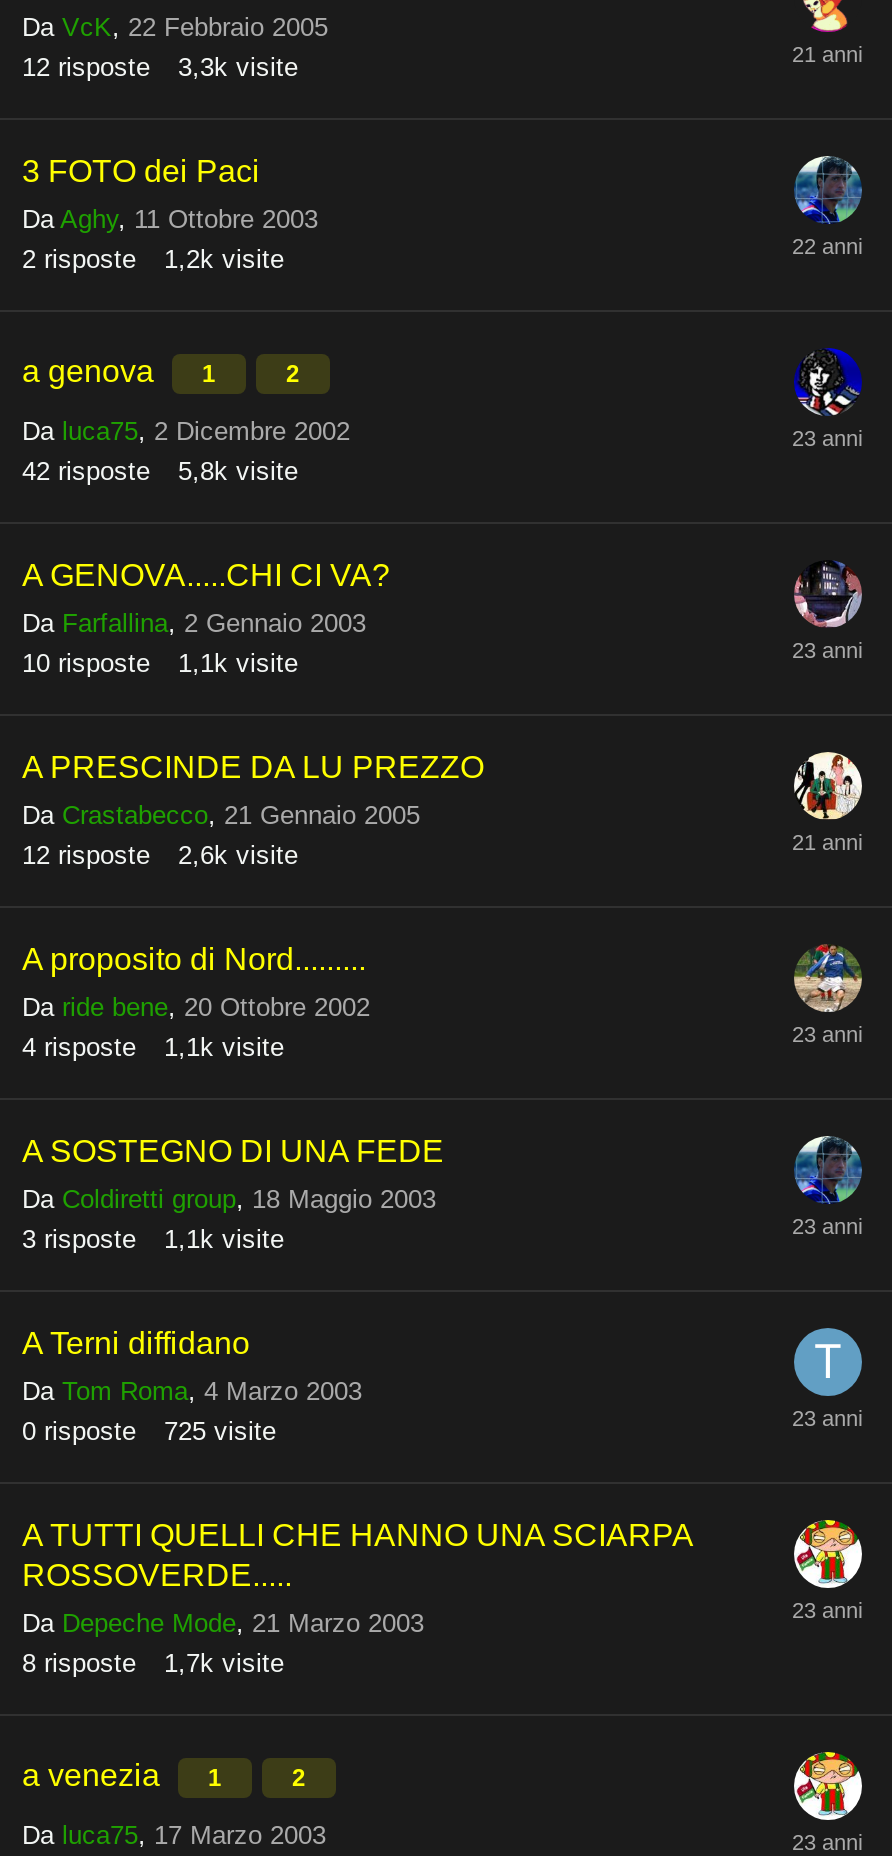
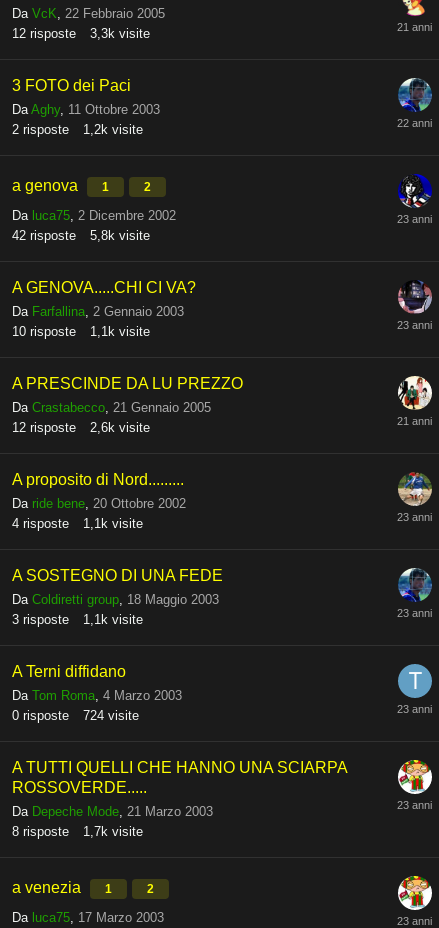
- 0 risposte 725 visite
+ 0 risposte 724 visite
